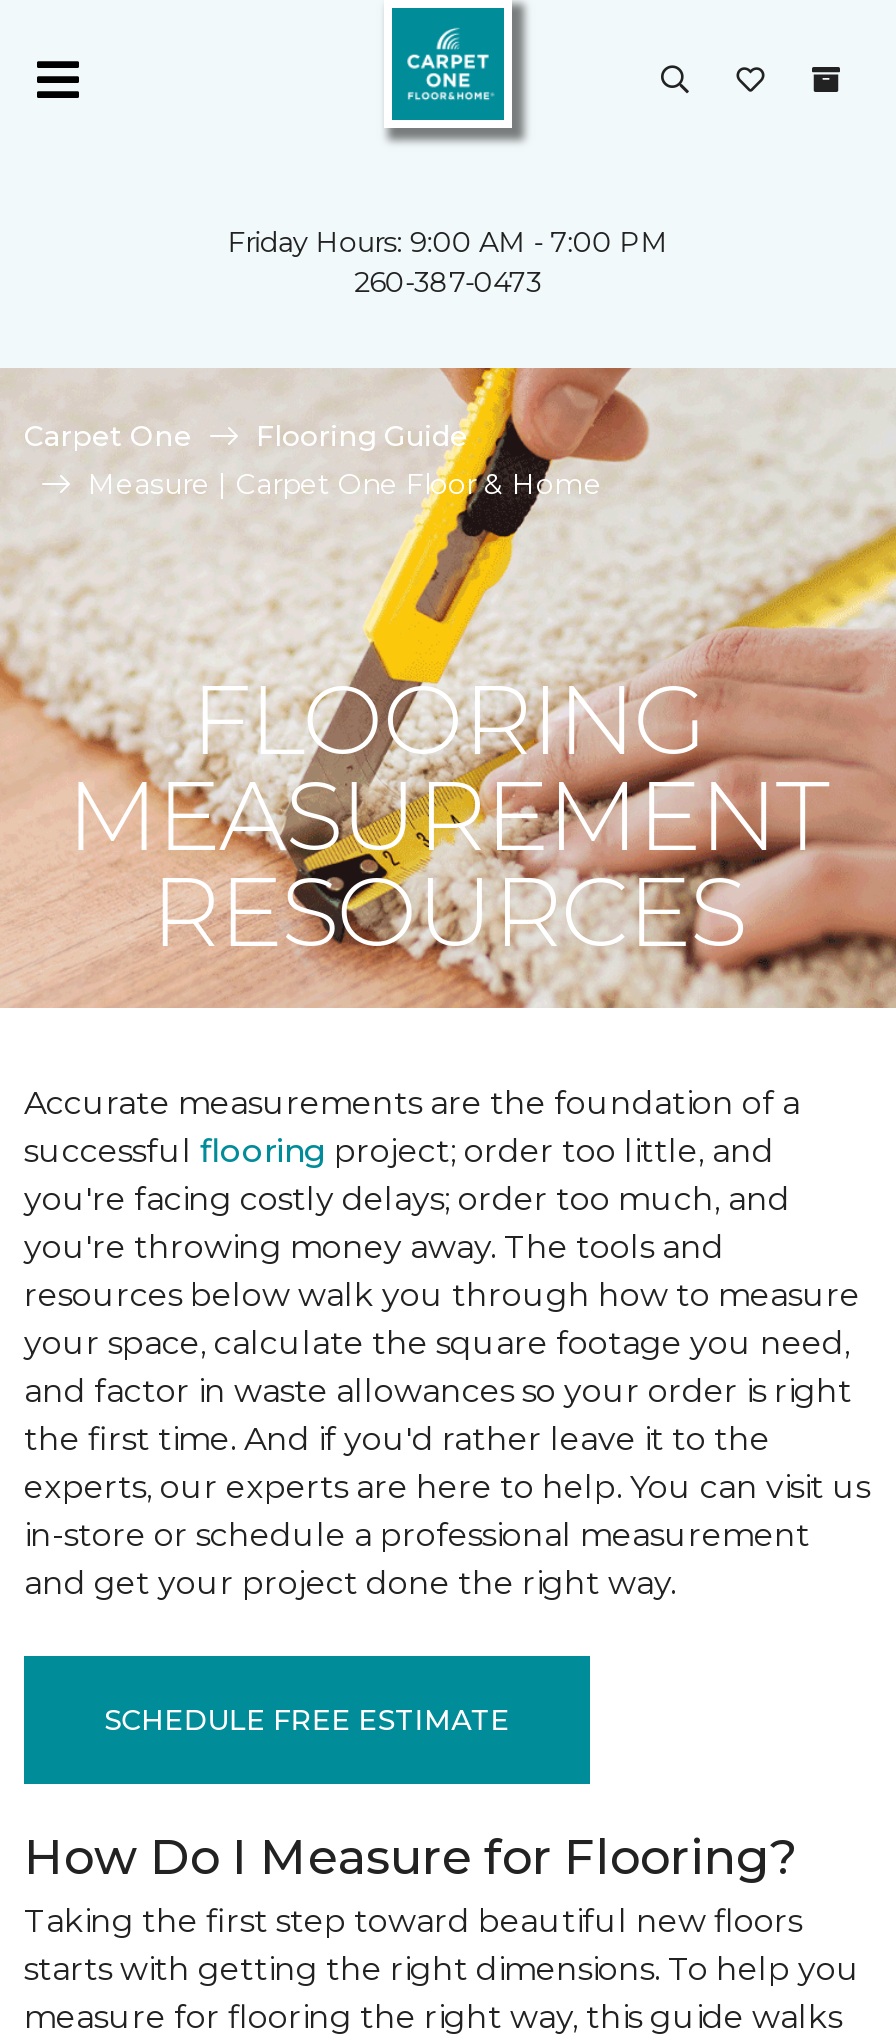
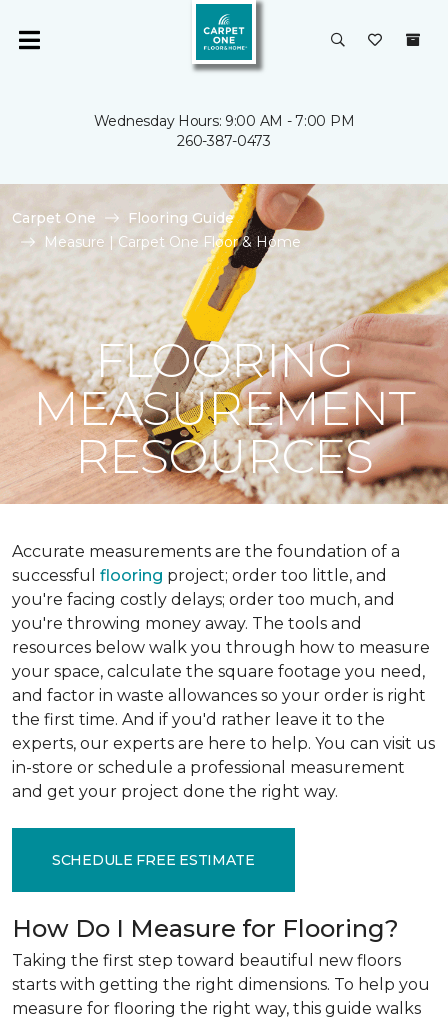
- Friday Hours: 9:00 AM - 7:00 PM
+ Wednesday Hours: 9:00 AM - 7:00 PM
